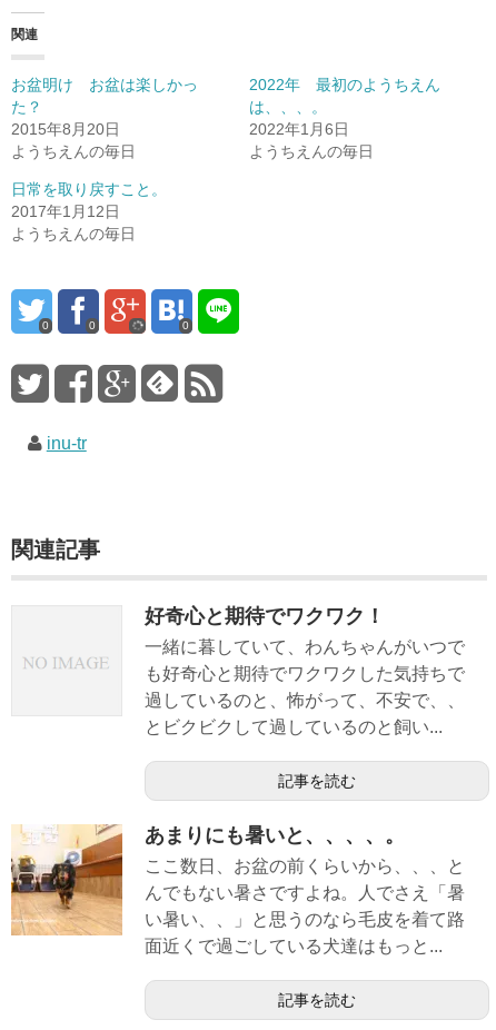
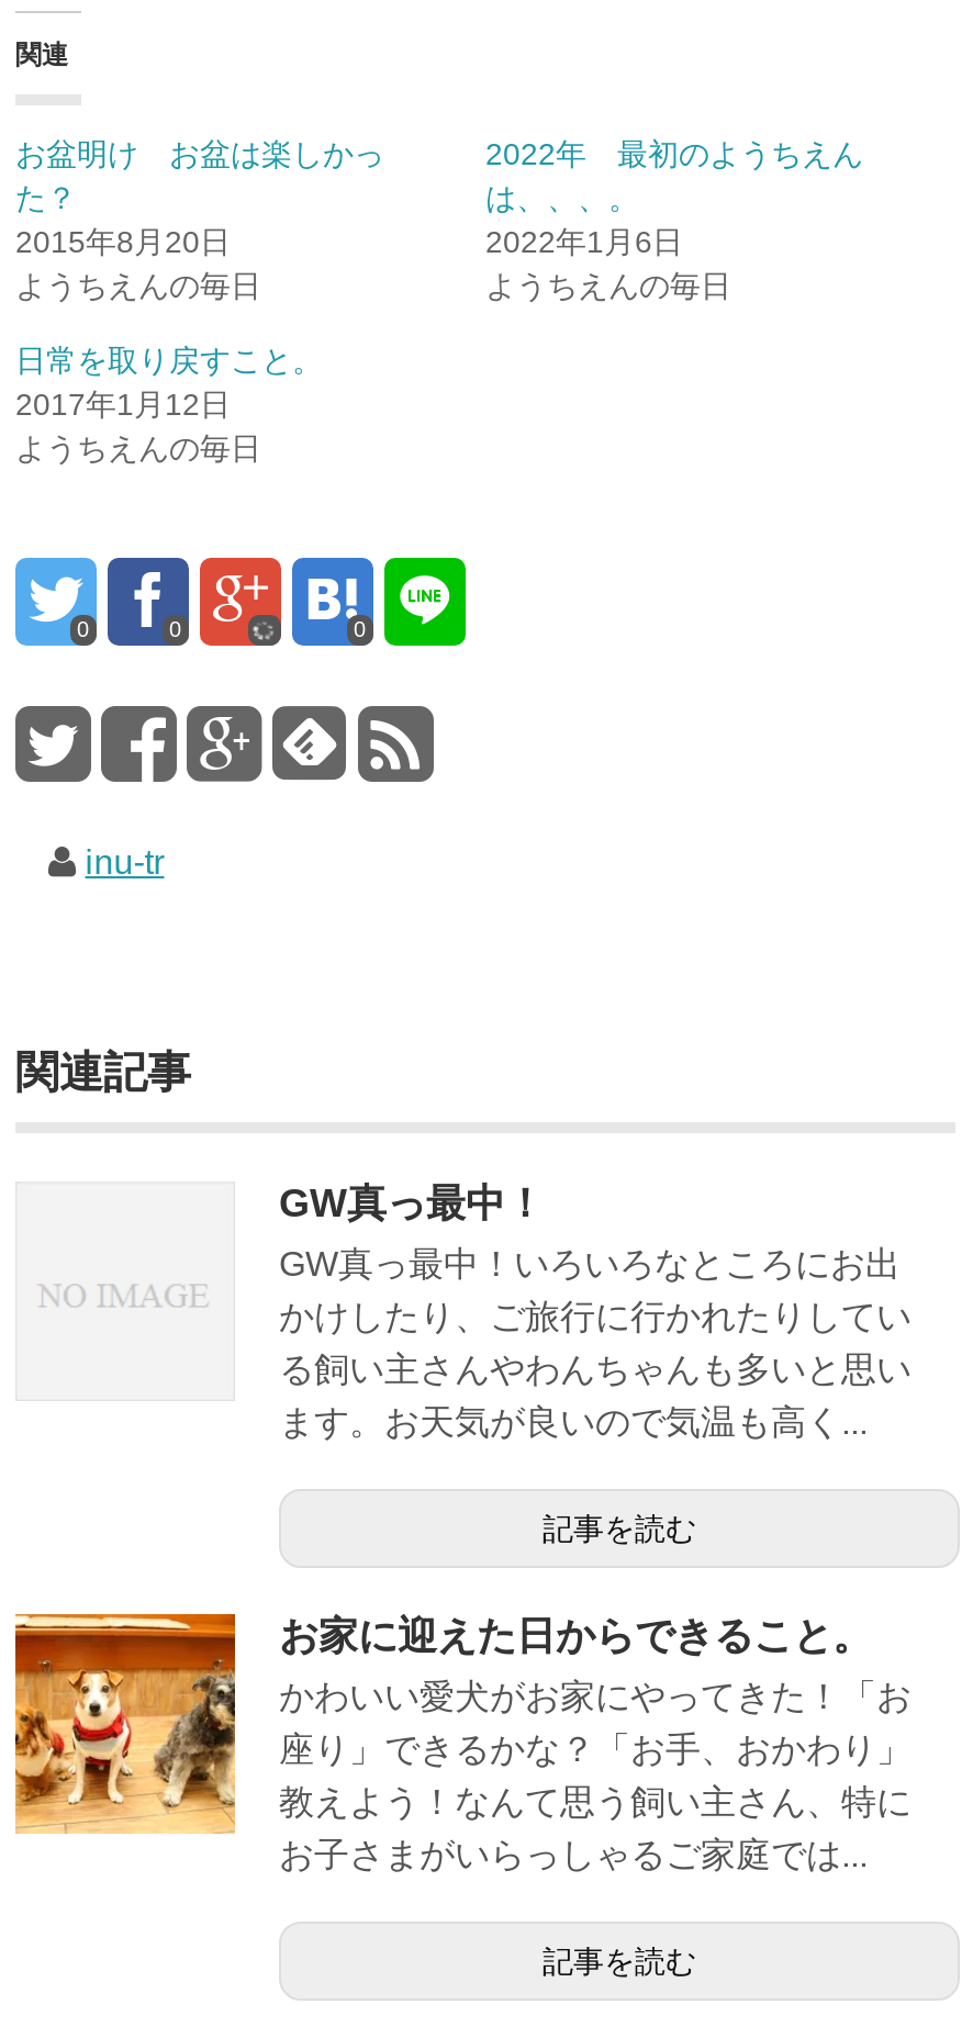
- 好奇心と期待でワクワク！
- 一緒に暮していて、わんちゃんがいつで
- も好奇心と期待でワクワクした気持ちで
- 過しているのと、怖がって、不安で、、
- とビクビクして過しているのと飼い...
+ GW真っ最中！
+ GW真っ最中！いろいろなところにお出
+ かけしたり、ご旅行に行かれたりしてい
+ る飼い主さんやわんちゃんも多いと思い
+ ます。お天気が良いので気温も高く...

- [image]
- あまりにも暑いと、、、、。
- ここ数日、お盆の前くらいから、、、と
- んでもない暑さですよね。人でさえ「暑
- い暑い、、」と思うのなら毛皮を着て路
- 面近くで過ごしている犬達はもっと...
+ [image]
+ お家に迎えた日からできること。
+ かわいい愛犬がお家にやってきた！「お
+ 座り」できるかな？「お手、おかわり」
+ 教えよう！なんて思う飼い主さん、特に
+ お子さまがいらっしゃるご家庭では...
